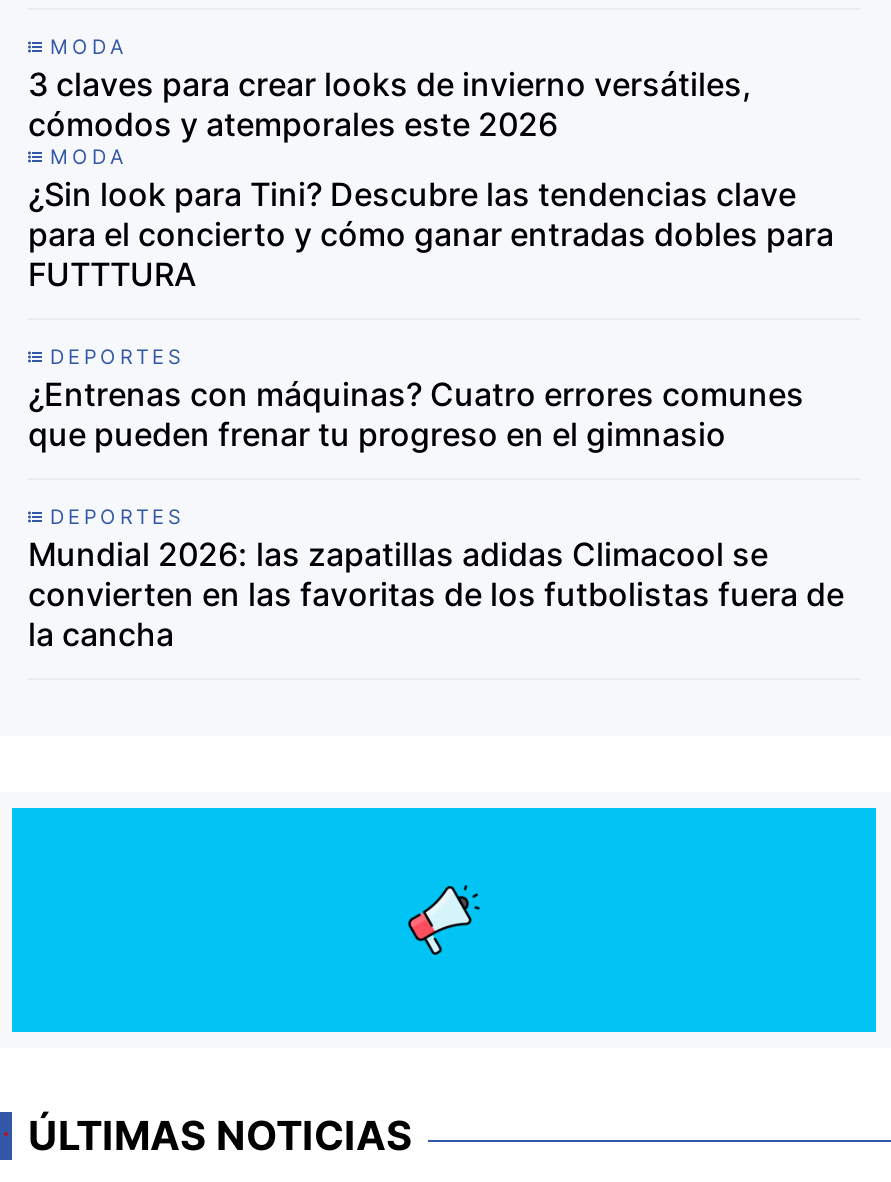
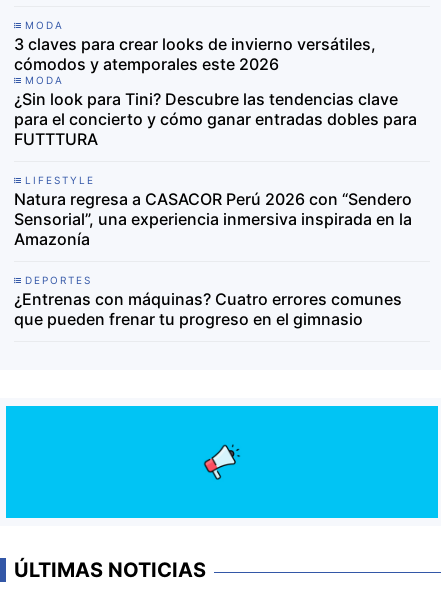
+ LIFESTYLE
+ Natura regresa a CASACOR Perú 2026 con “Sendero
+ Sensorial”, una experiencia inmersiva inspirada en la
+ Amazonía

moved down: DEPORTES | ¿Entrenas con máquinas? Cuatro errores comunes | que pueden frenar tu progreso en el gimnasio

- DEPORTES
- Mundial 2026: las zapatillas adidas Climacool se
- convierten en las favoritas de los futbolistas fuera de
- la cancha
